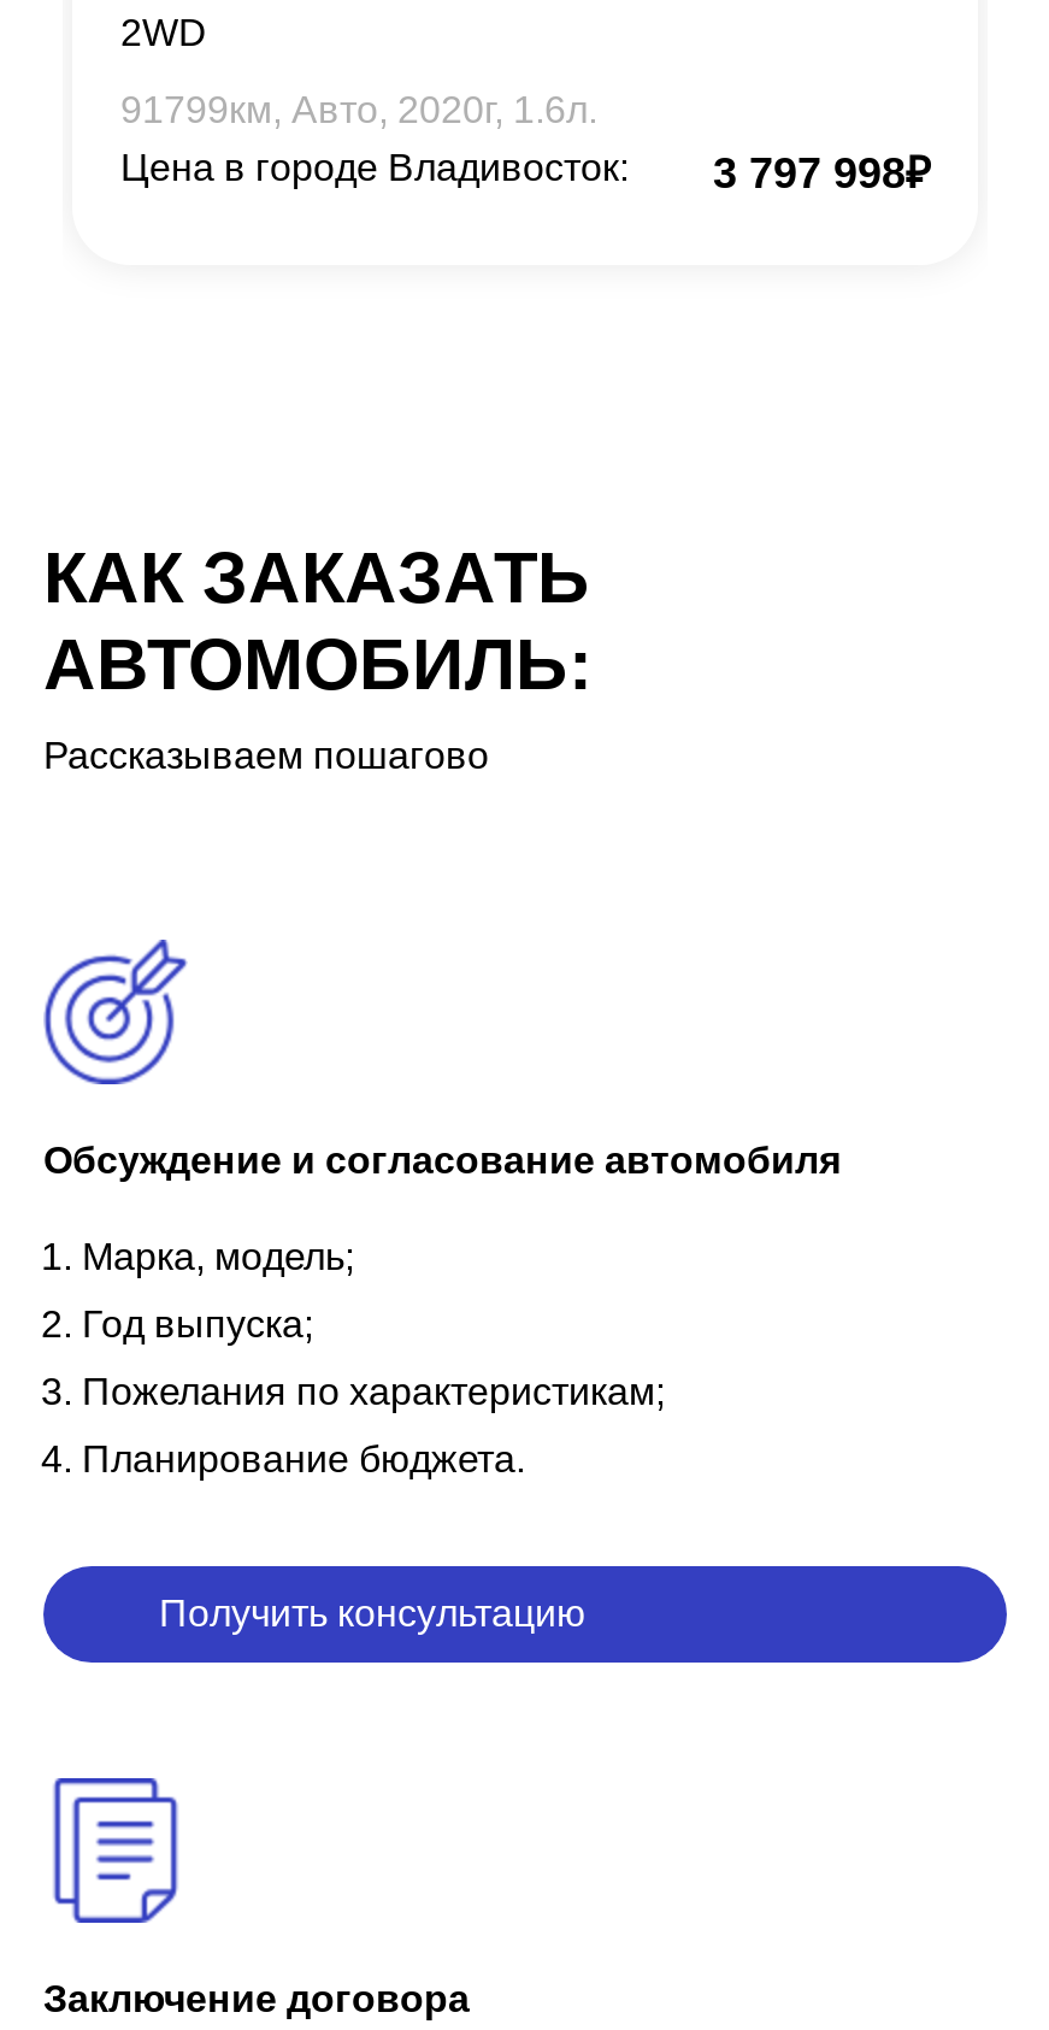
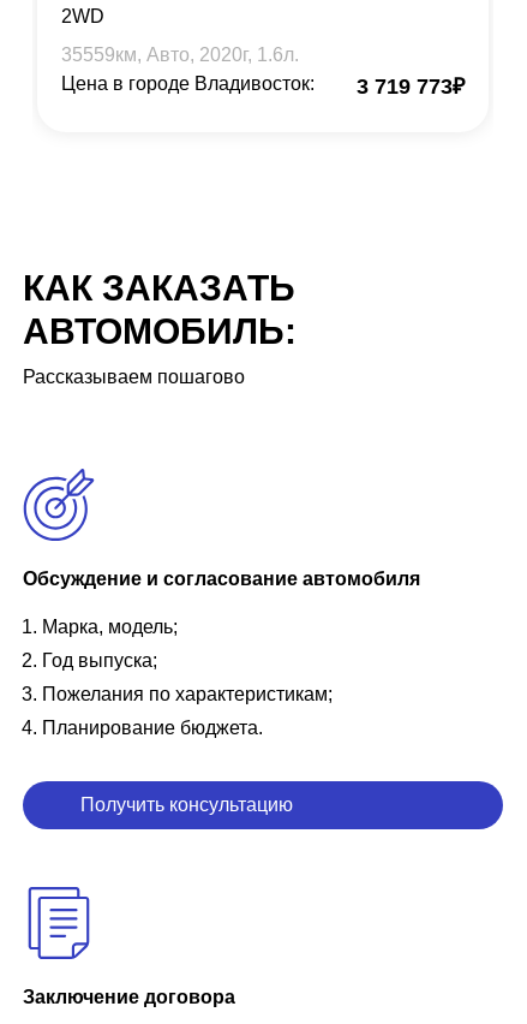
- 91799км, Авто, 2020г, 1.6л.
+ 35559км, Авто, 2020г, 1.6л.

- 3 797 998₽
+ 3 719 773₽
